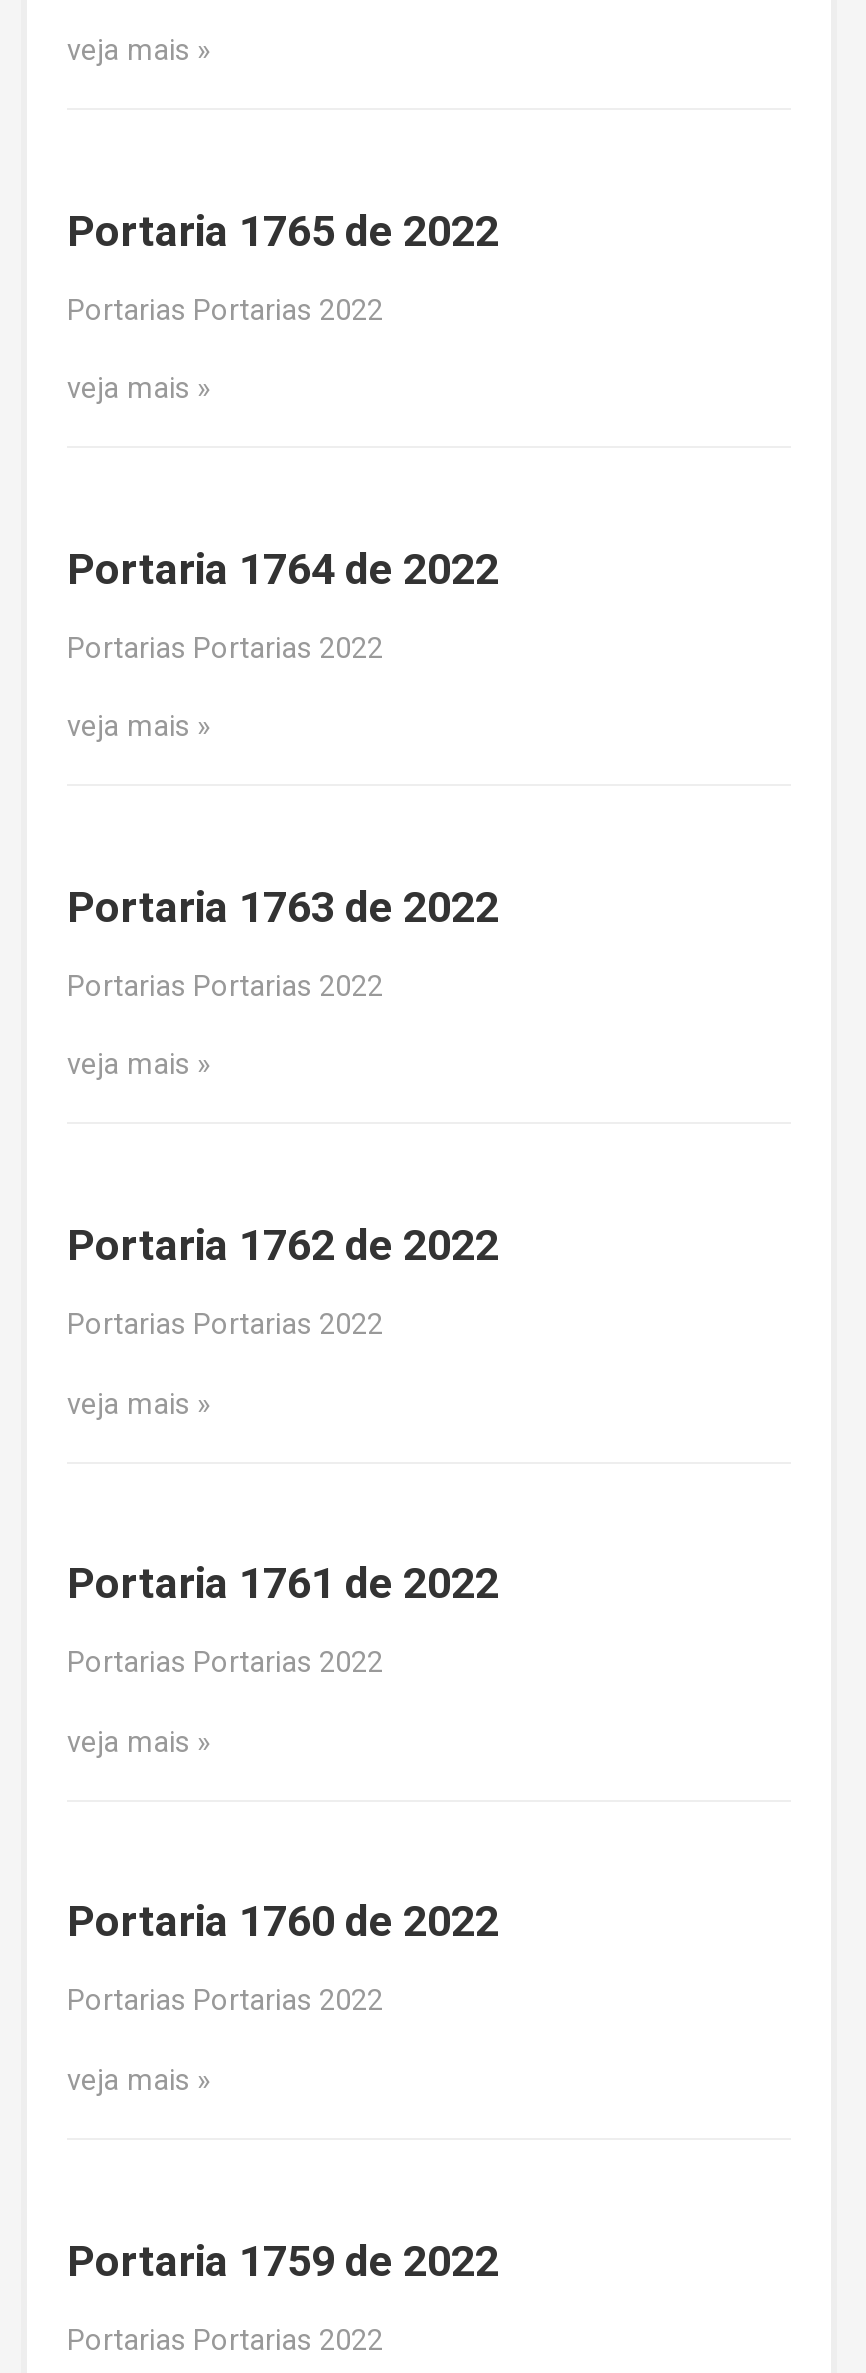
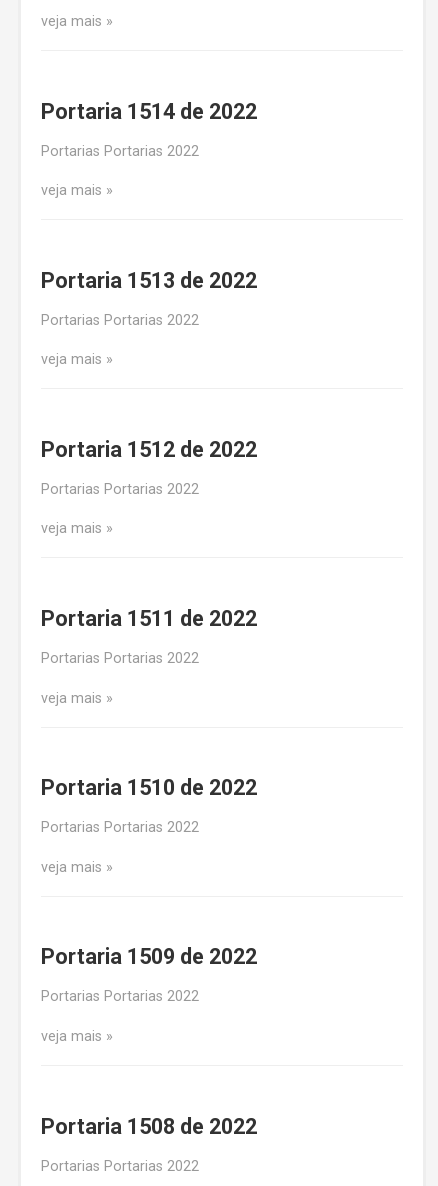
- Portaria 1765 de 2022
+ Portaria 1514 de 2022

- Portaria 1764 de 2022
+ Portaria 1513 de 2022

- Portaria 1763 de 2022
+ Portaria 1512 de 2022

- Portaria 1762 de 2022
+ Portaria 1511 de 2022

- Portaria 1761 de 2022
+ Portaria 1510 de 2022

- Portaria 1760 de 2022
+ Portaria 1509 de 2022

- Portaria 1759 de 2022
+ Portaria 1508 de 2022
